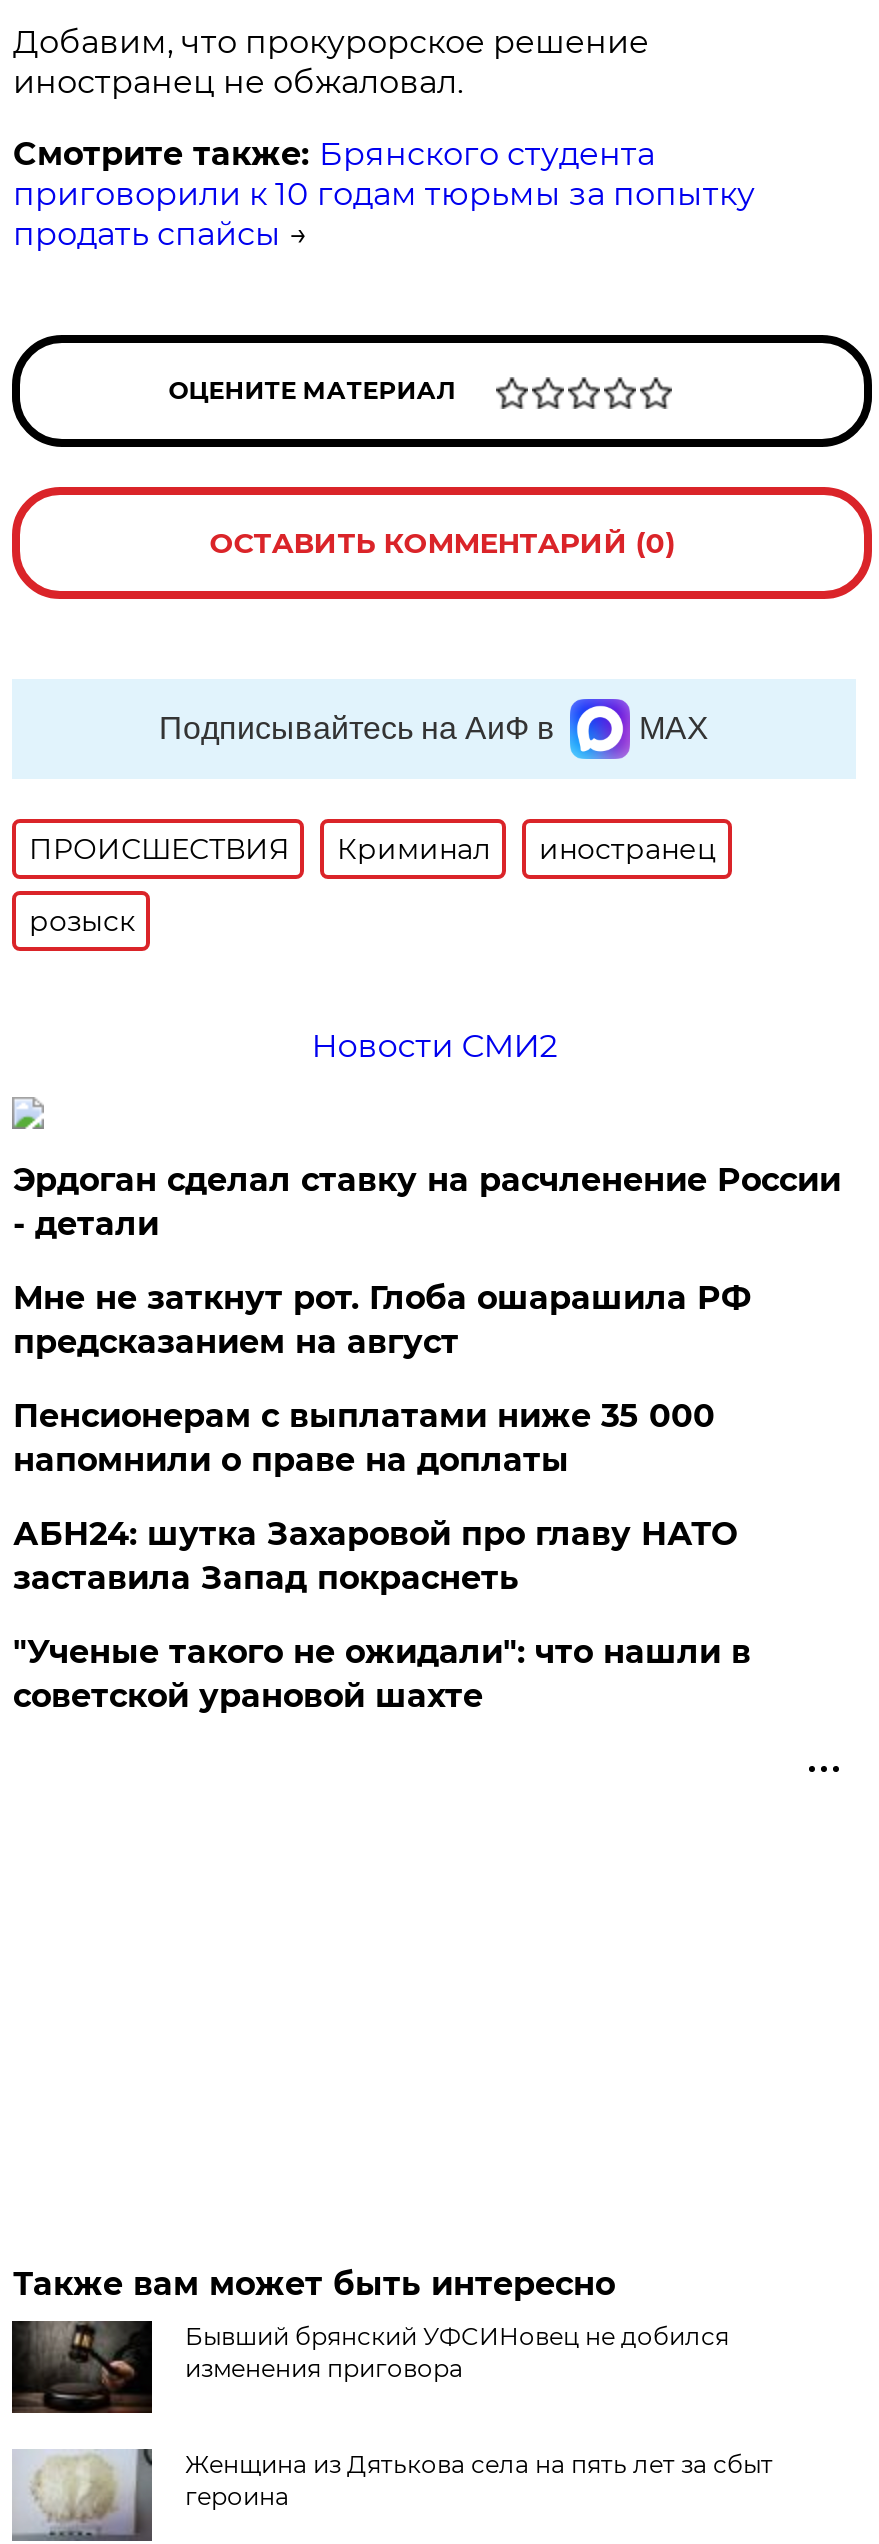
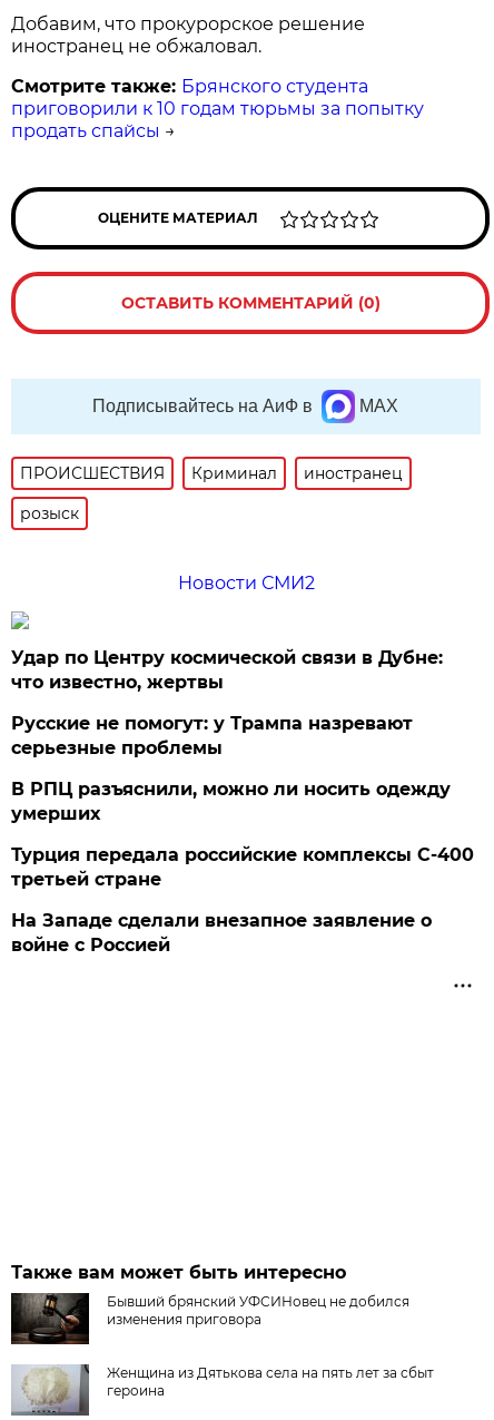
- Эрдоган сделал ставку на расчленение России
- - детали
+ Удар по Центру космической связи в Дубне:
+ что известно, жертвы

- Мне не заткнут рот. Глоба ошарашила РФ
- предсказанием на август
+ Русские не помогут: у Трампа назревают
+ серьезные проблемы

- Пенсионерам с выплатами ниже 35 000
- напомнили о праве на доплаты
+ В РПЦ разъяснили, можно ли носить одежду
+ умерших

- АБН24: шутка Захаровой про главу НАТО
- заставила Запад покраснеть
+ Турция передала российские комплексы С-400
+ третьей стране

- "Ученые такого не ожидали": что нашли в
- советской урановой шахте
+ На Западе сделали внезапное заявление о
+ войне с Россией
